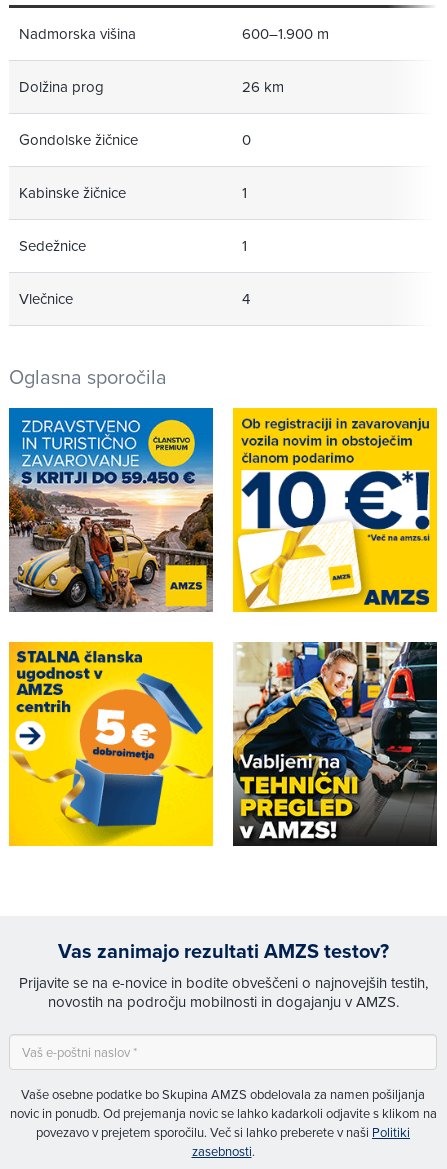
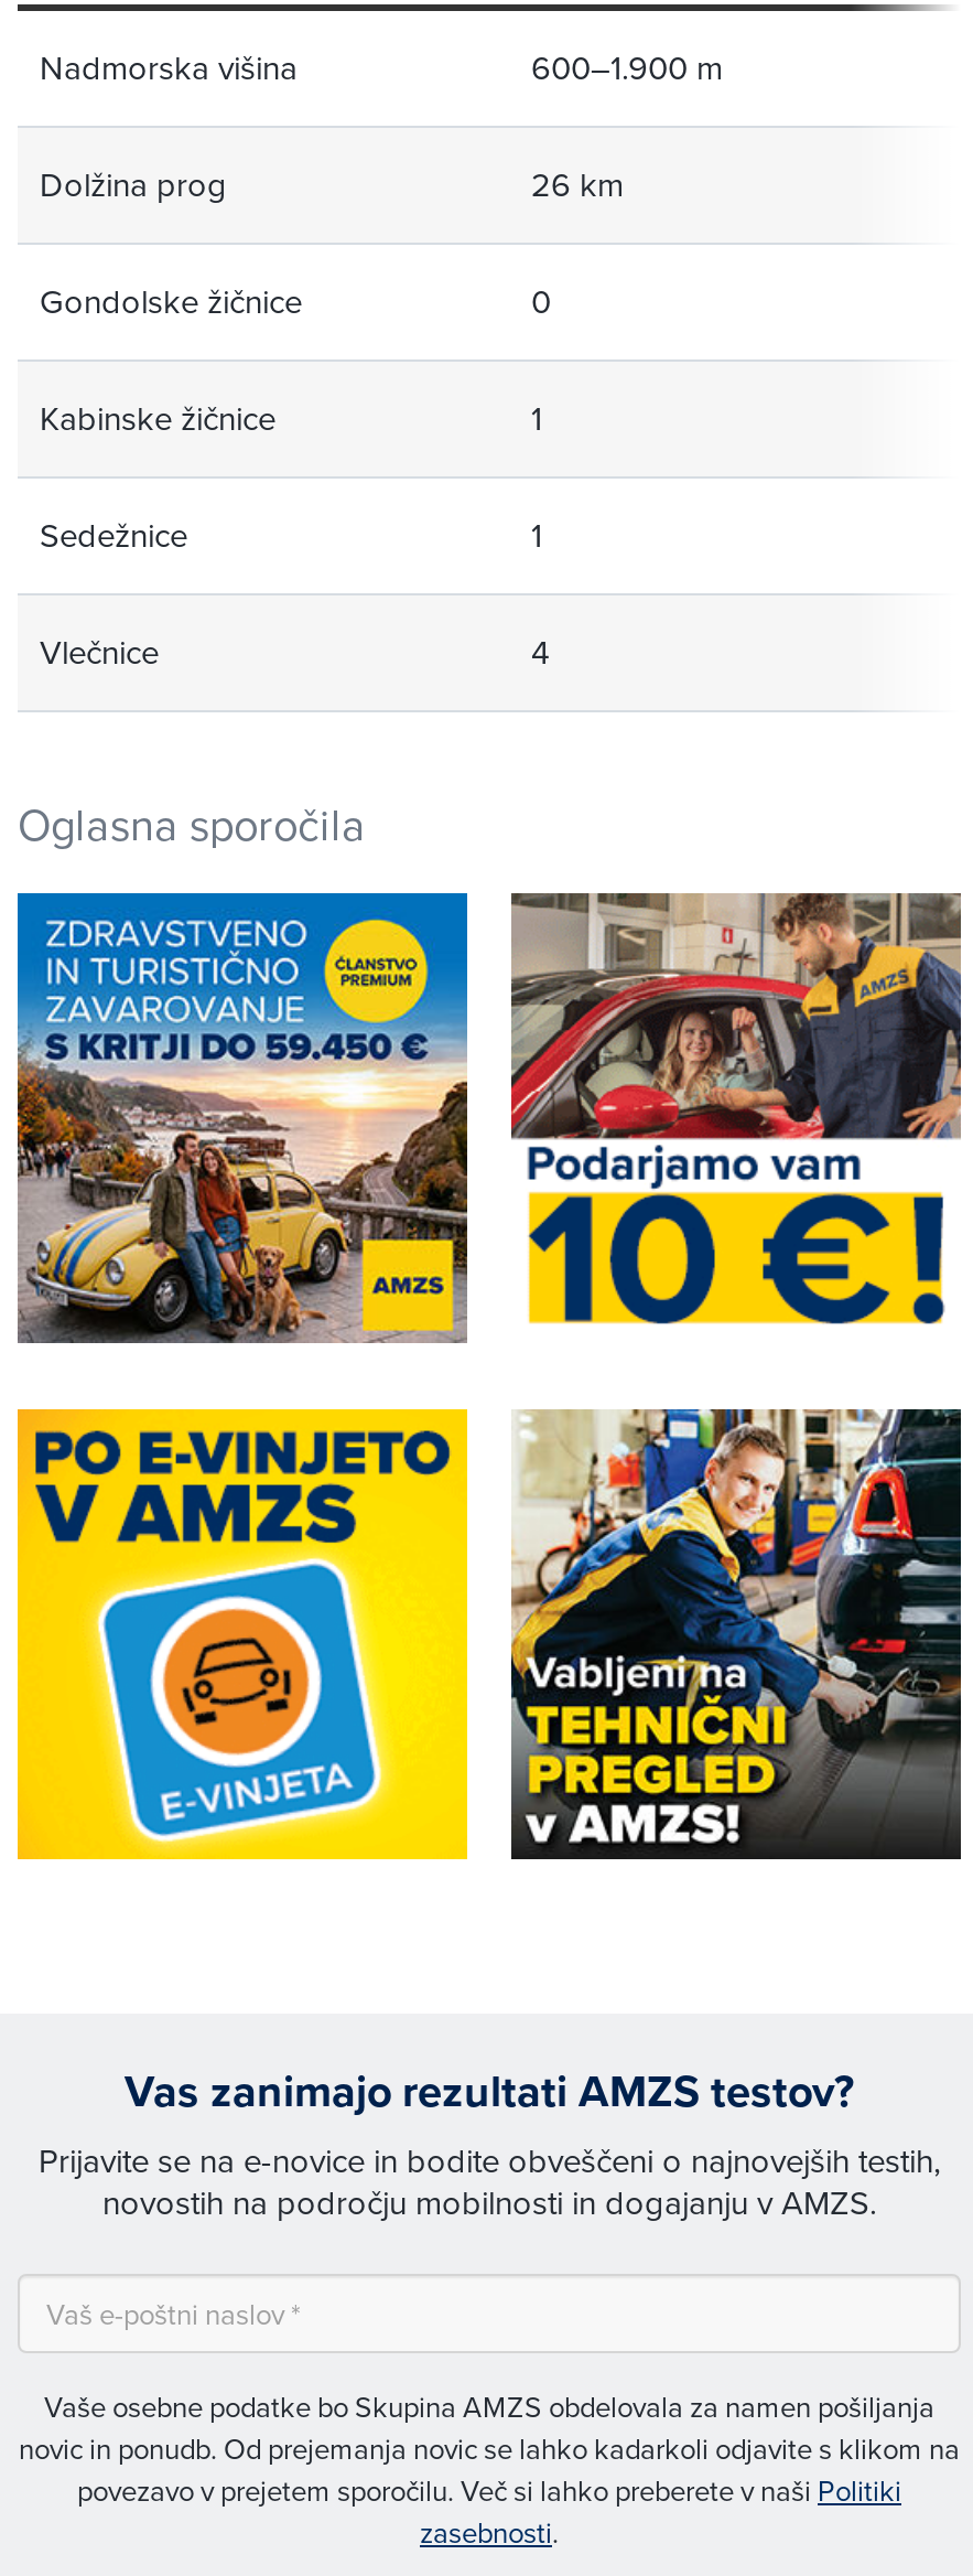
- [image]
+ [image]

- [image]
+ [image]
